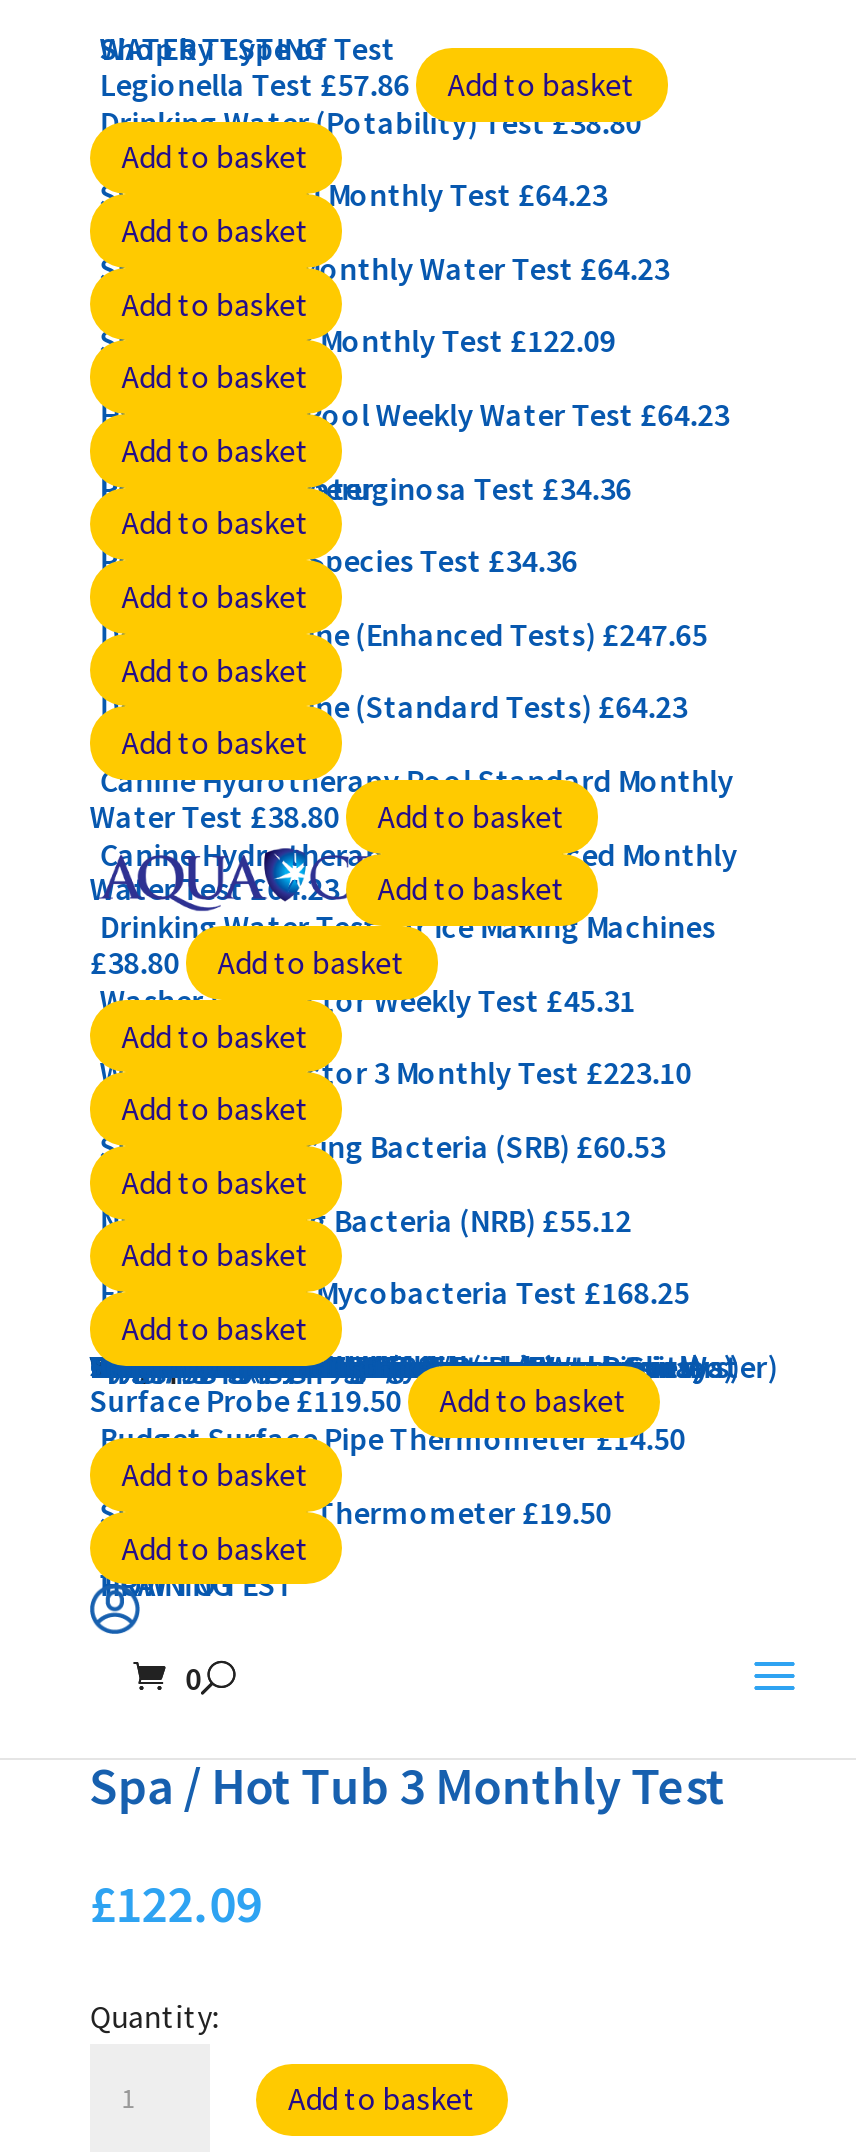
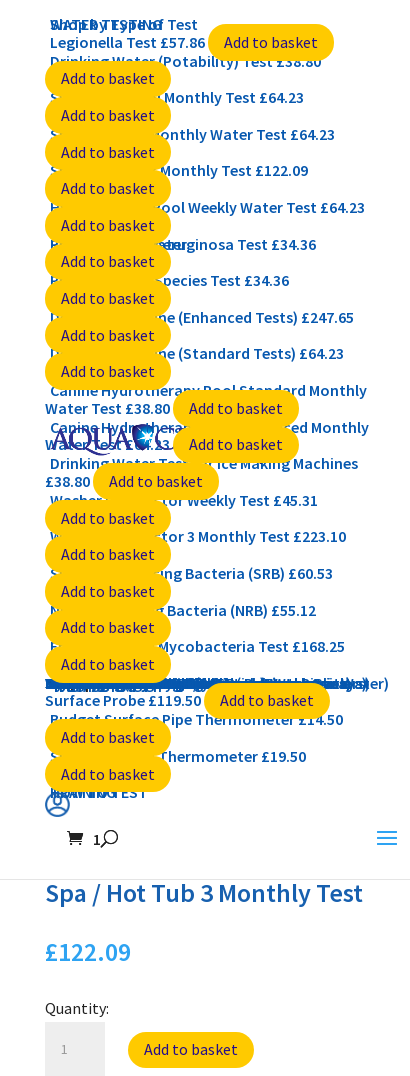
- 0
+ 1
